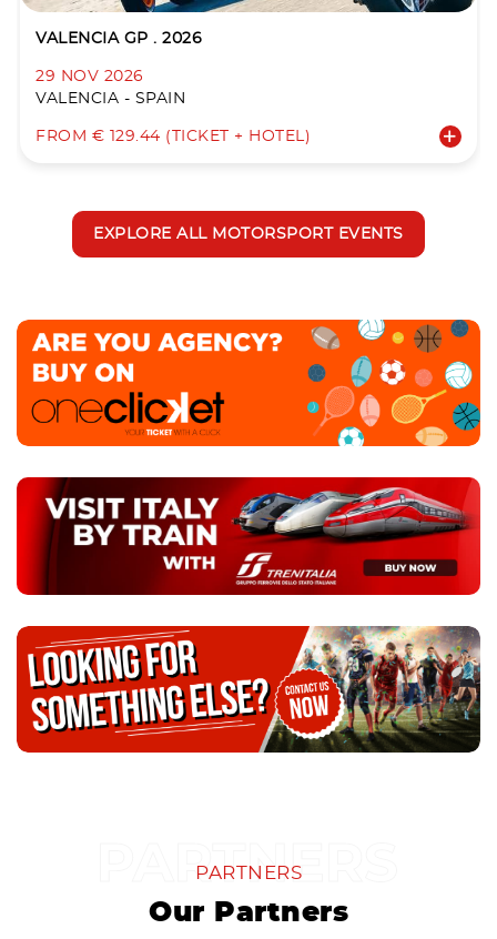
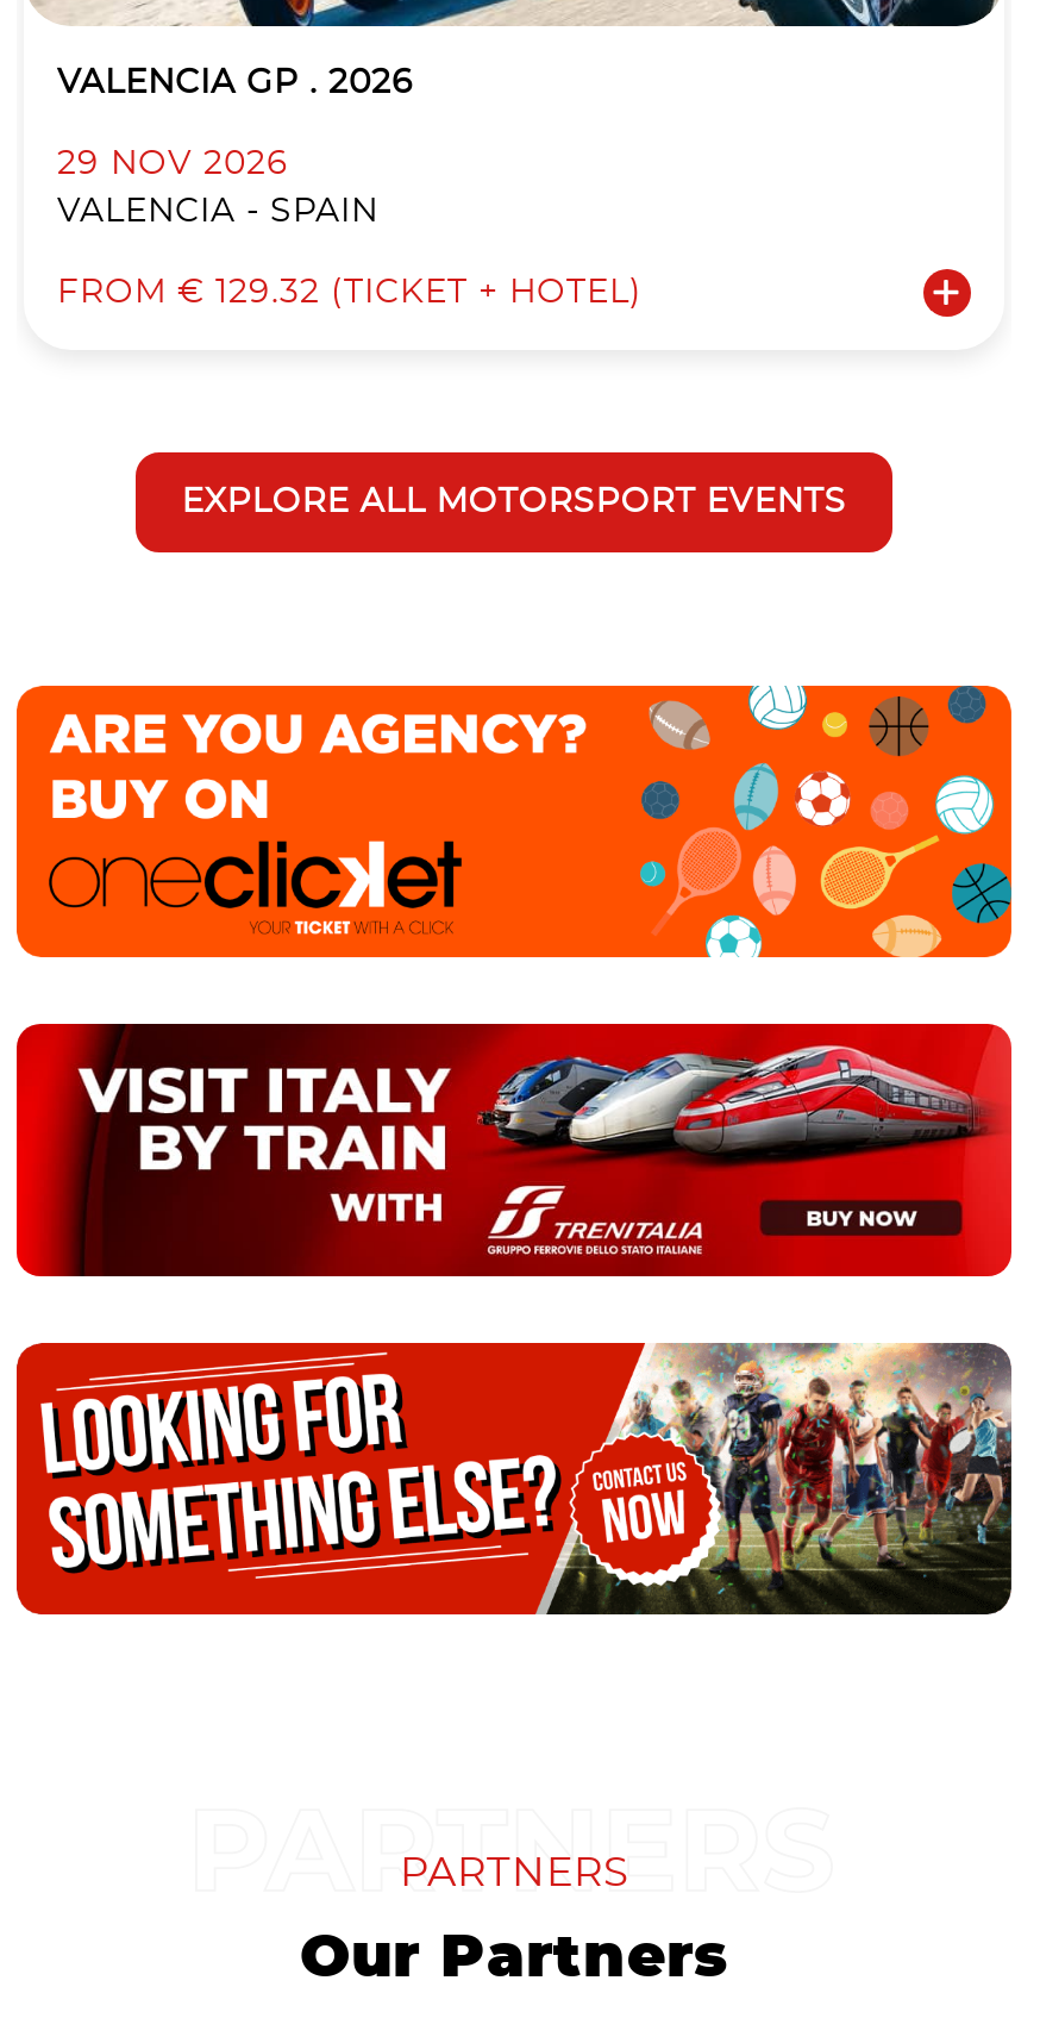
- FROM € 129.44 (TICKET + HOTEL)
+ FROM € 129.32 (TICKET + HOTEL)
